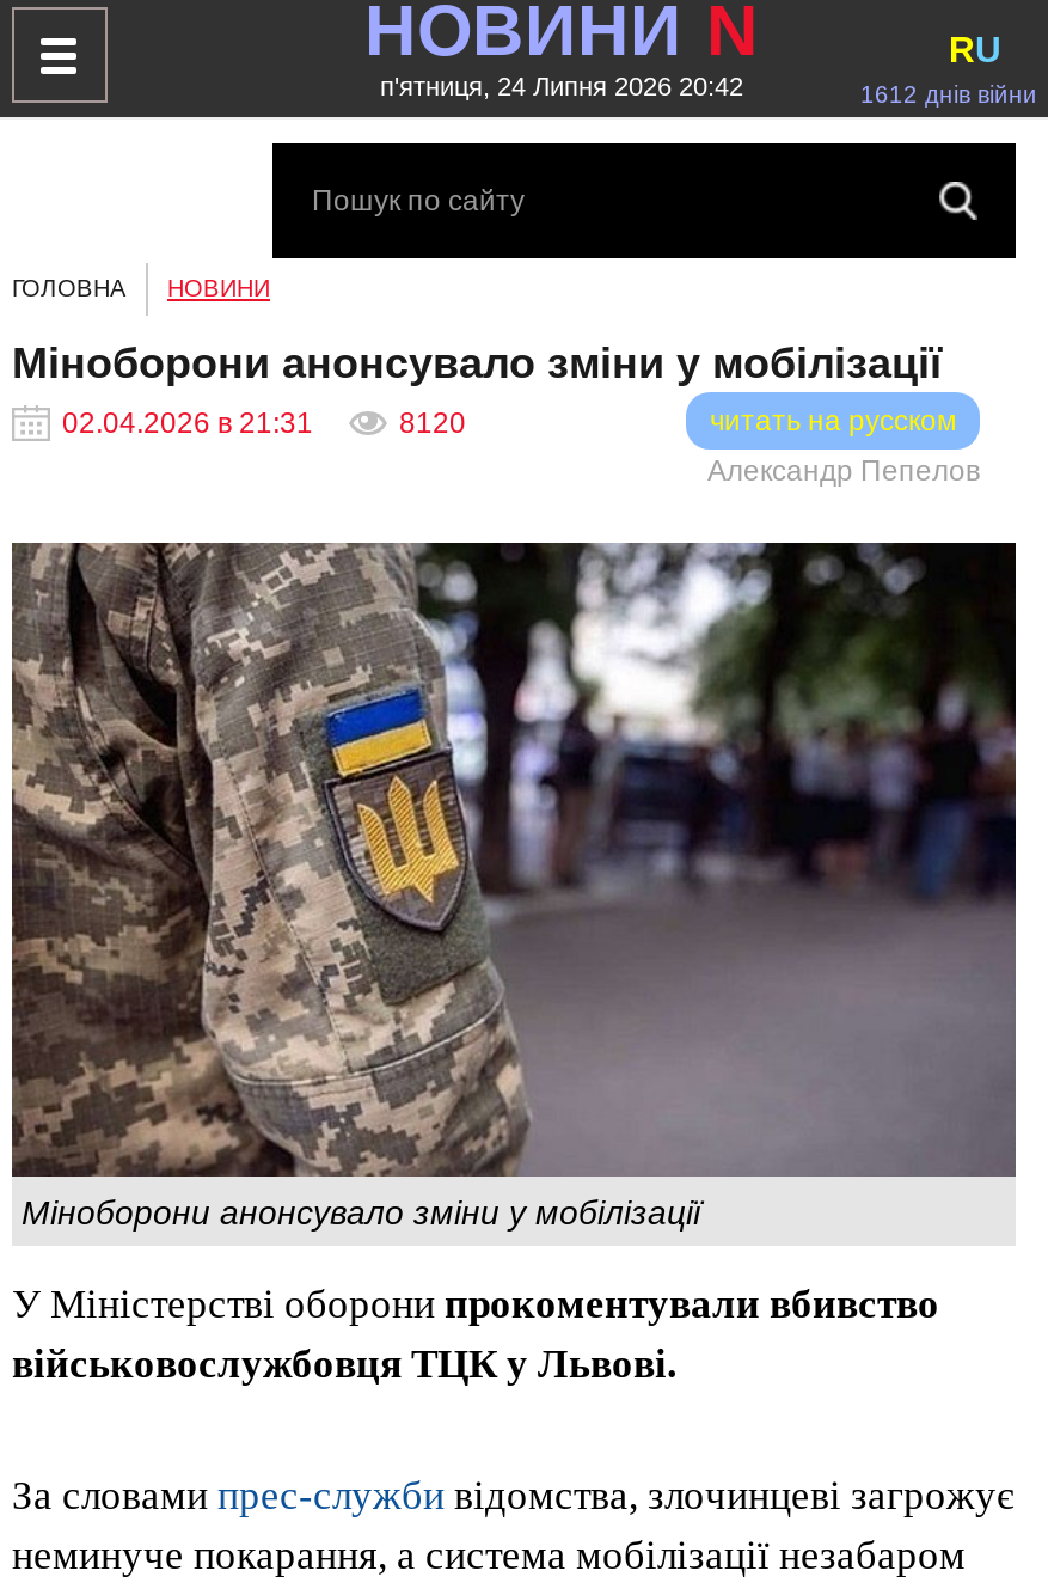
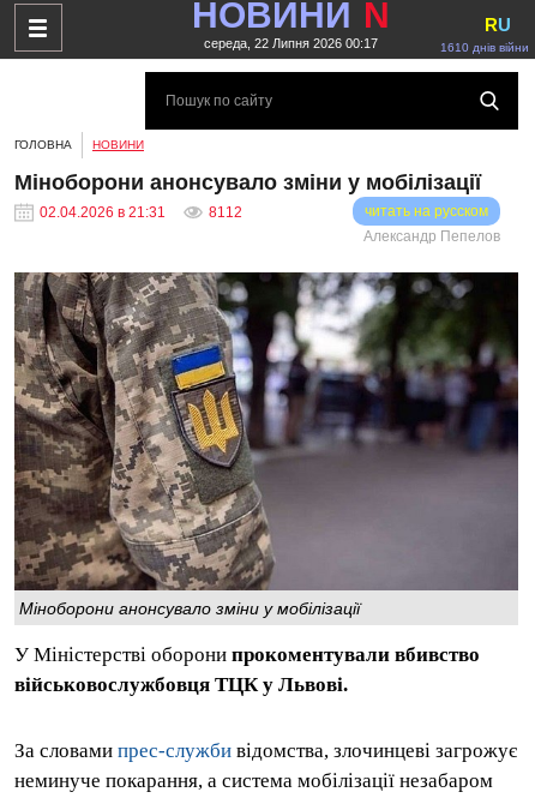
- п'ятниця, 24 Липня 2026 20:42
+ середа, 22 Липня 2026 00:17

- 1612 днів війни
+ 1610 днів війни

- 8120
+ 8112
